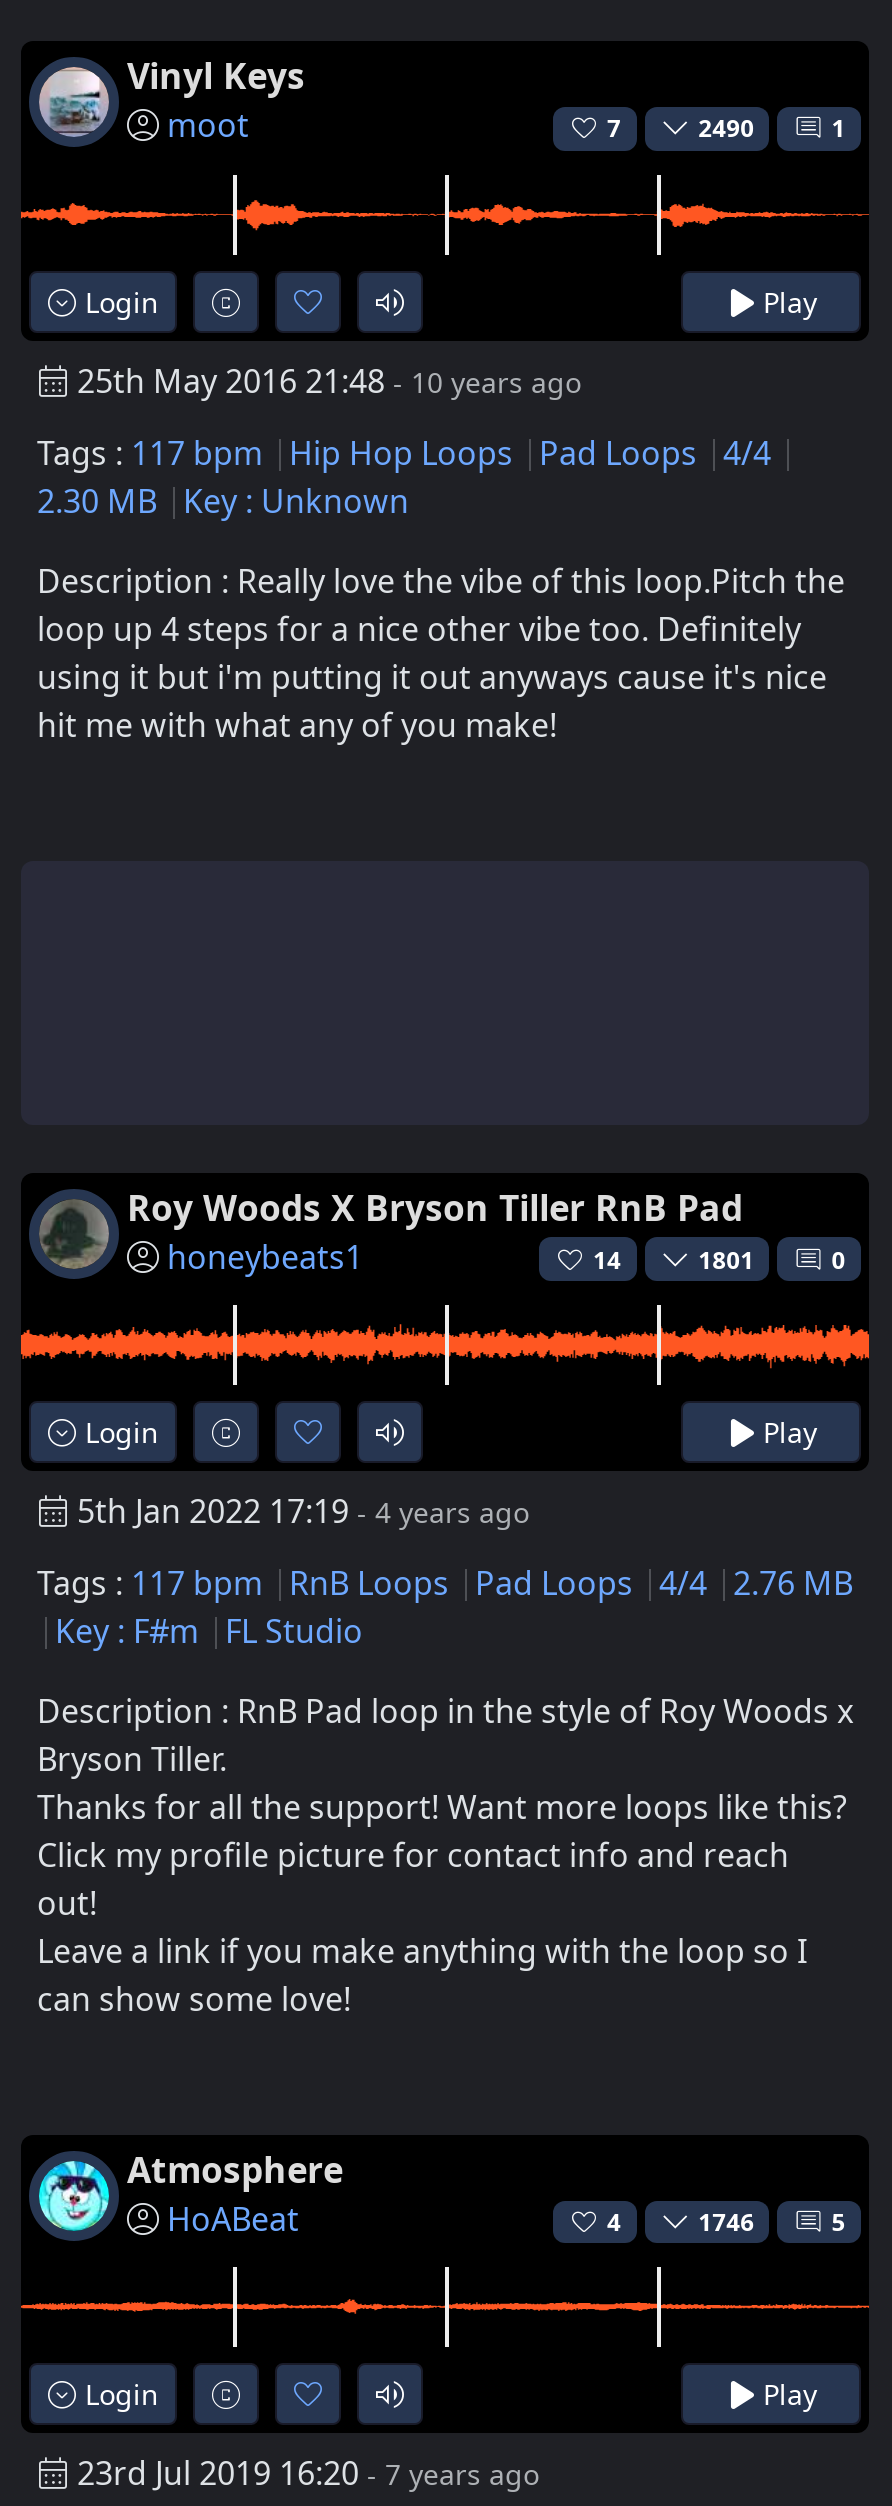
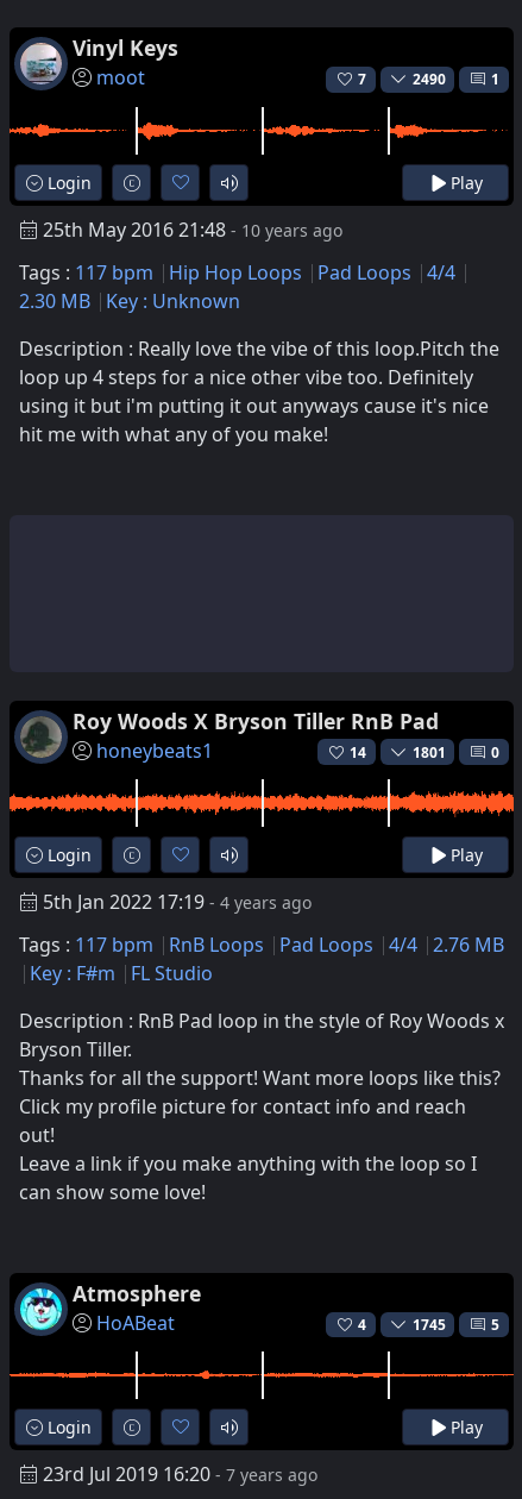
- 1746
+ 1745
